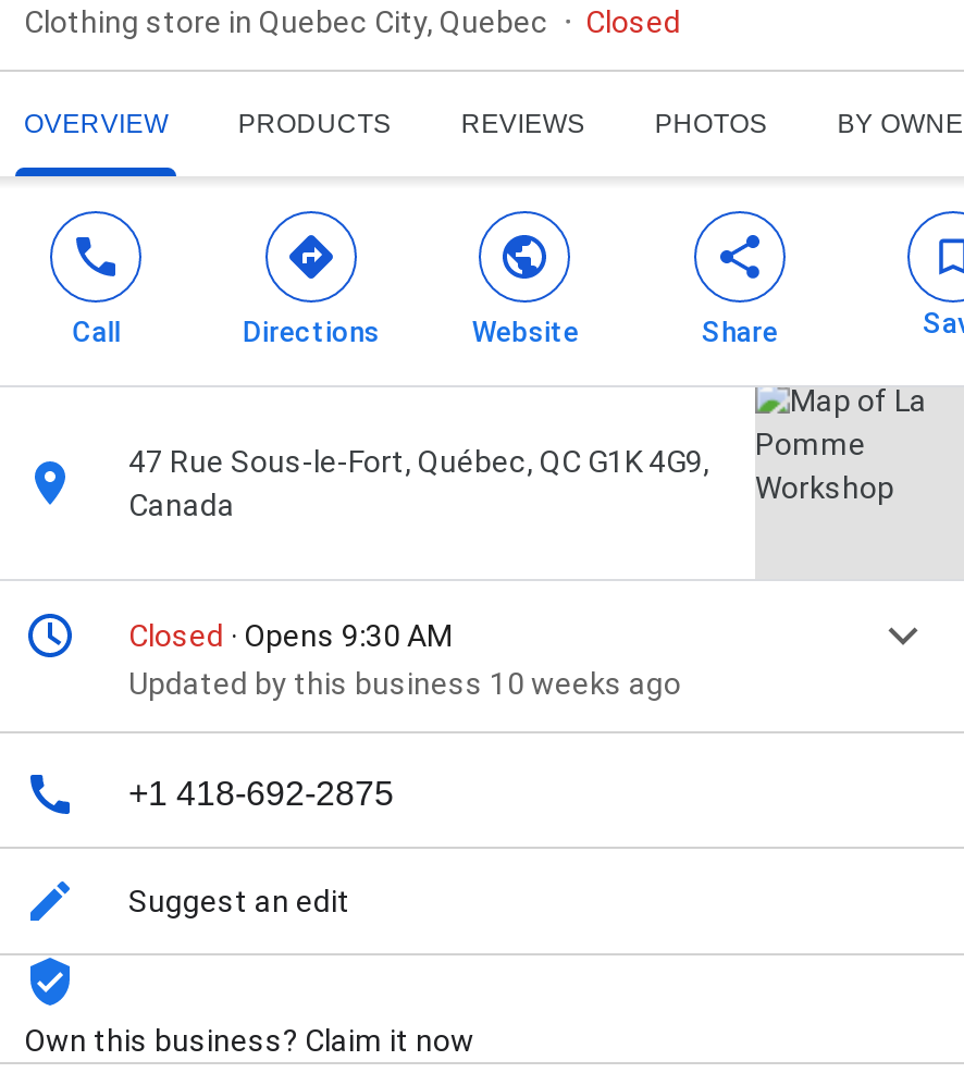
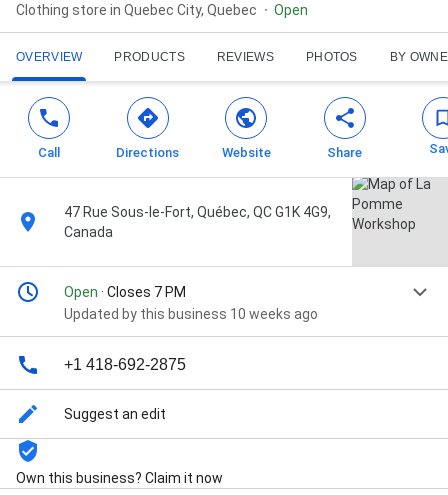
- Closed
+ Open

- Closed · Opens 9:30 AM
+ Open · Closes 7 PM
